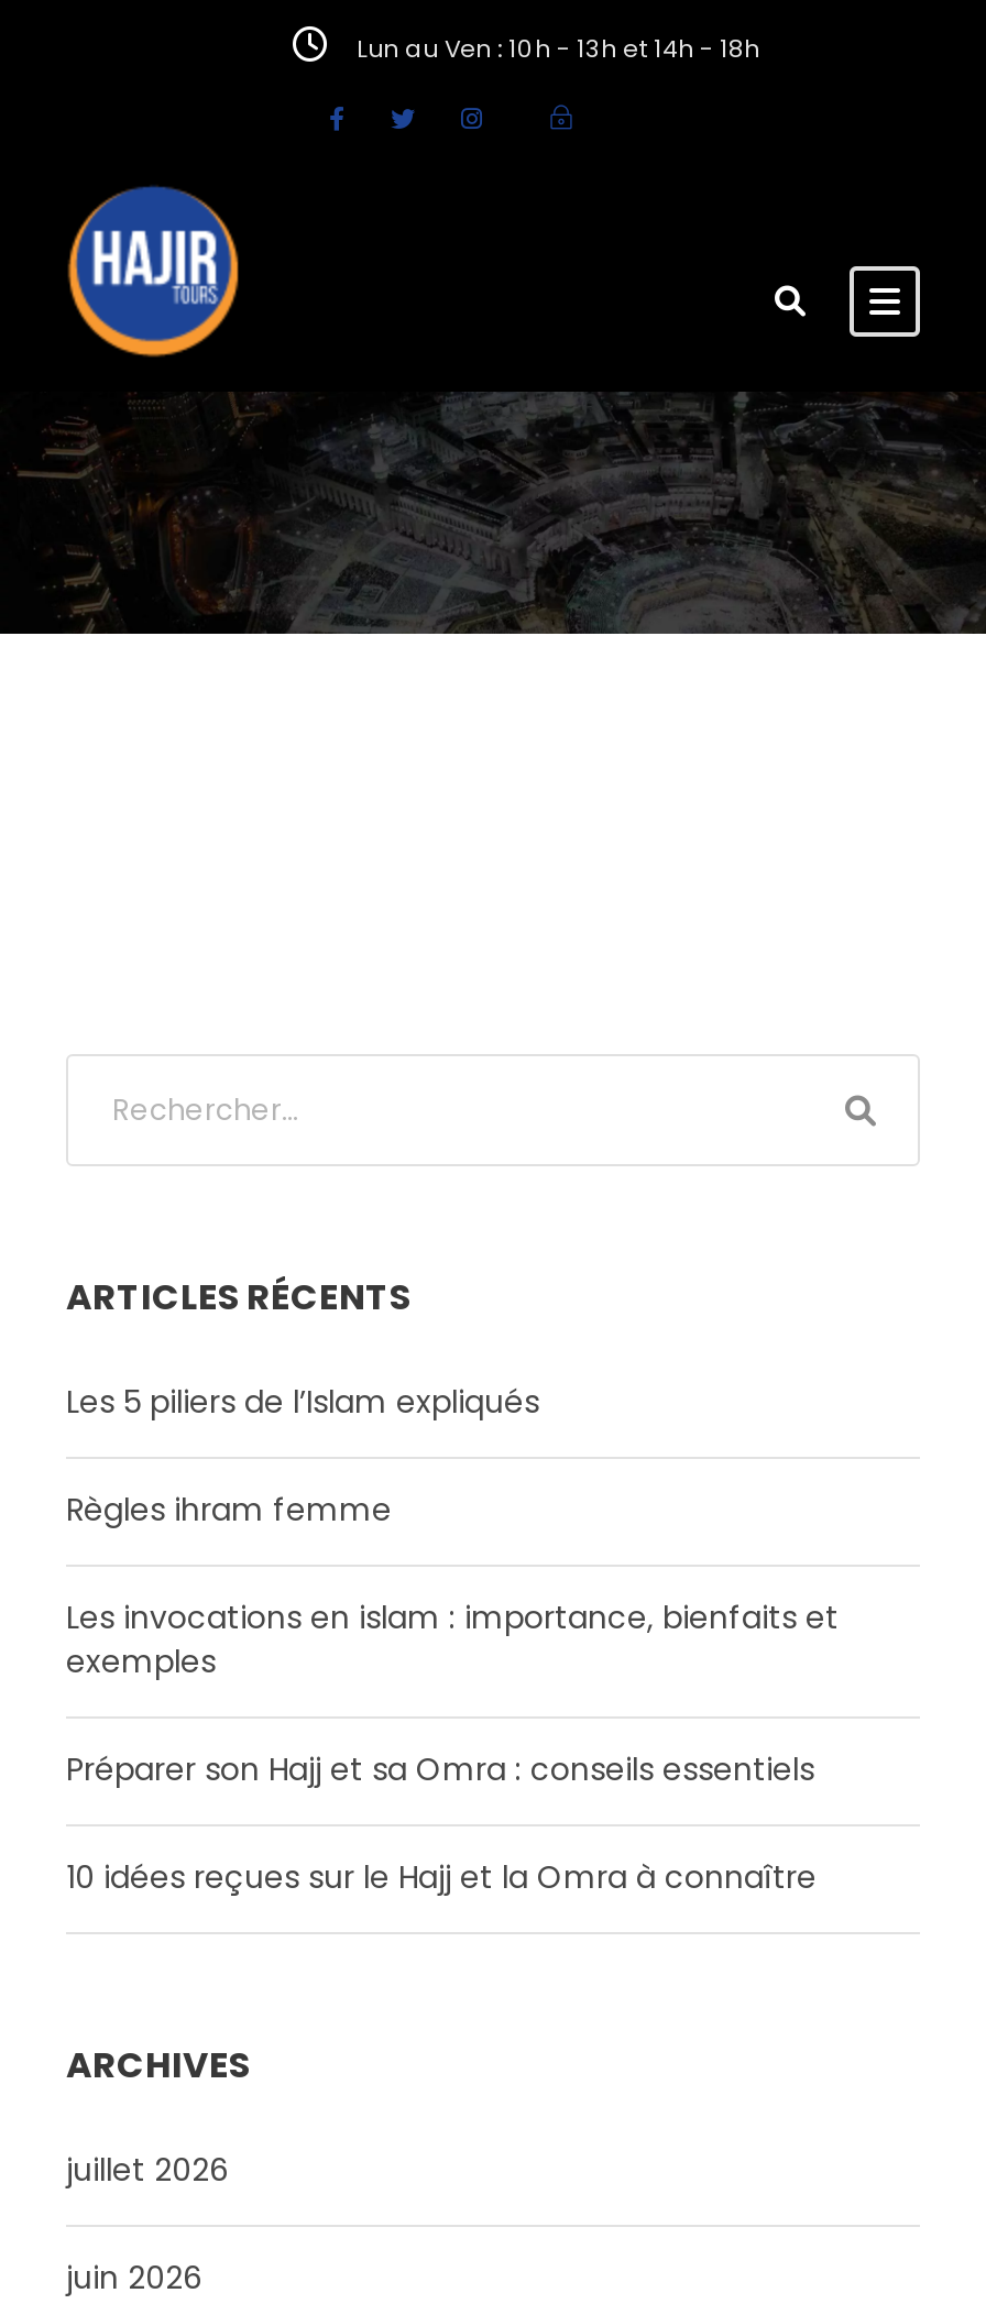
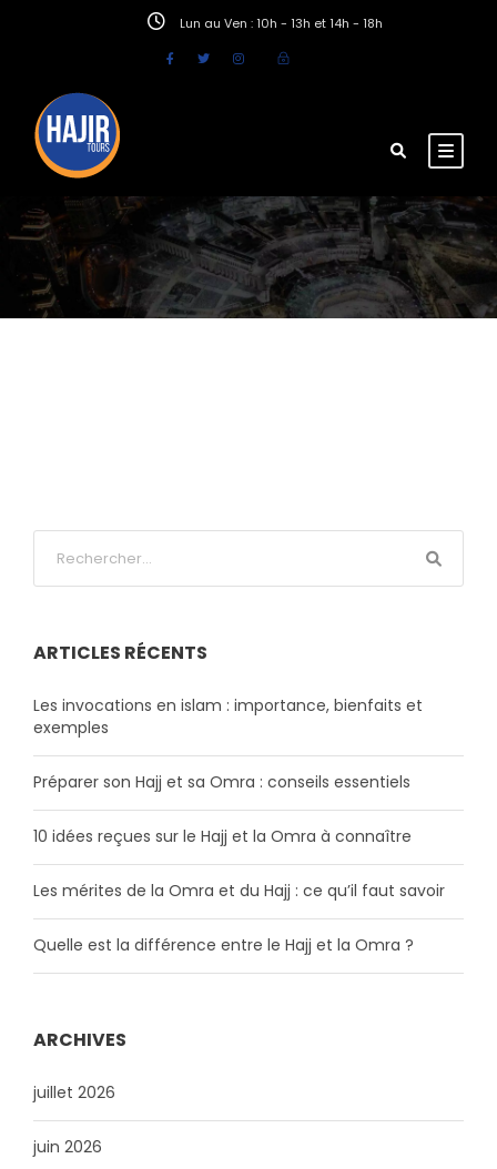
- Les 5 piliers de l’Islam expliqués
- Règles ihram femme

moved up: Les invocations en islam : importance, bienfaits et | exemples | Préparer son Hajj et sa Omra : conseils essentiels | 10 idées reçues sur le Hajj et la Omra à connaître

+ Les mérites de la Omra et du Hajj : ce qu’il faut savoir
+ Quelle est la différence entre le Hajj et la Omra ?
